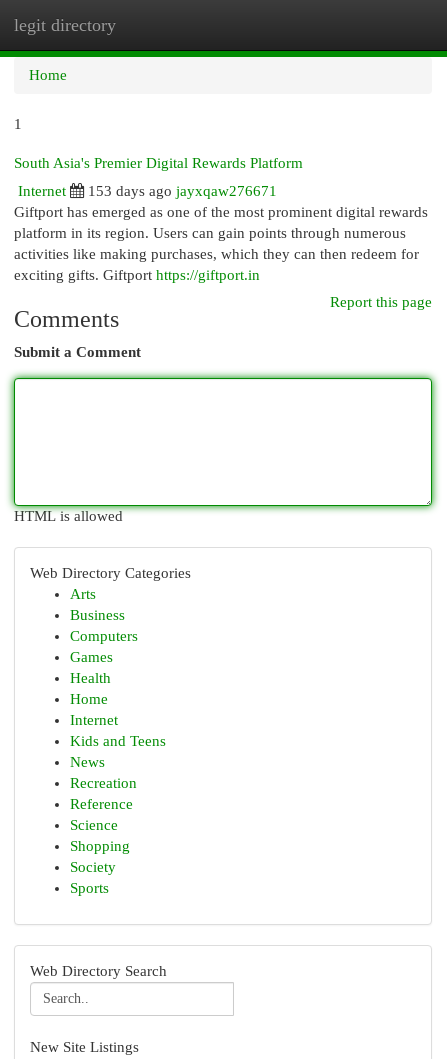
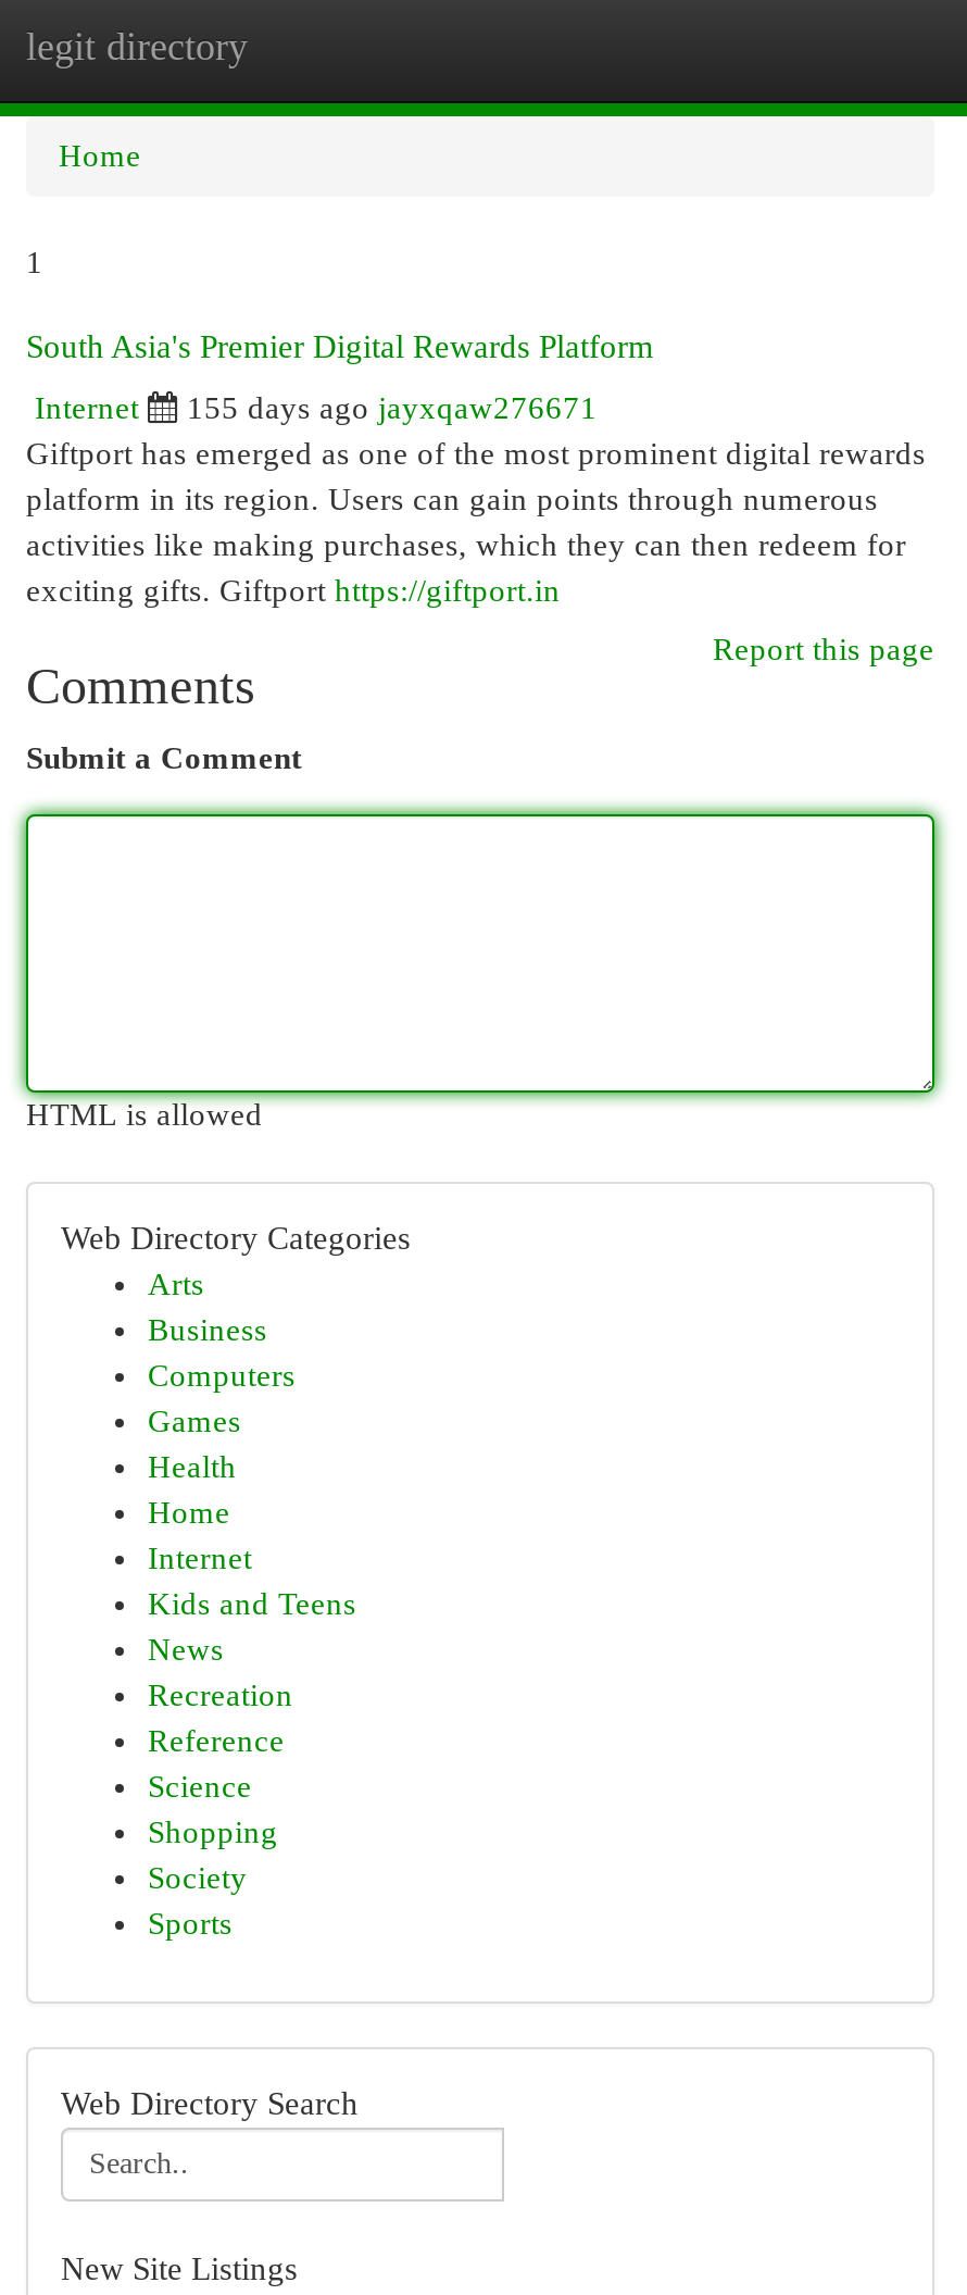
- 153 days ago jayxqaw276671
+ 155 days ago jayxqaw276671
